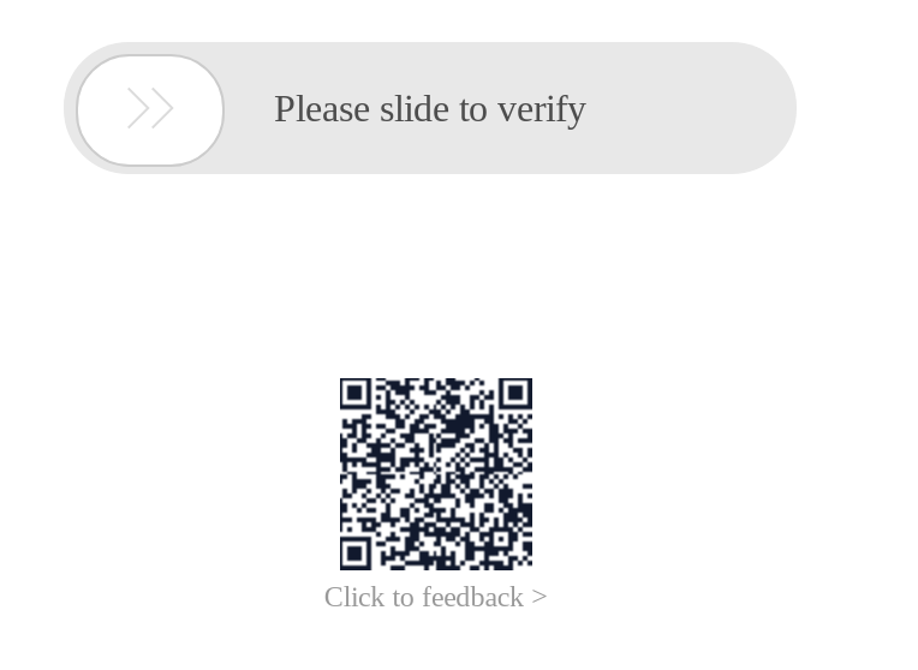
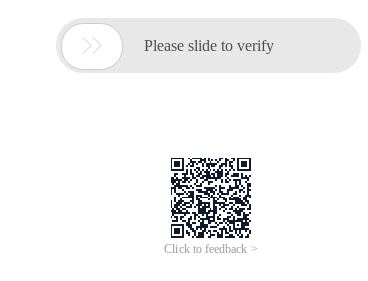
- [image]
+ [image]
